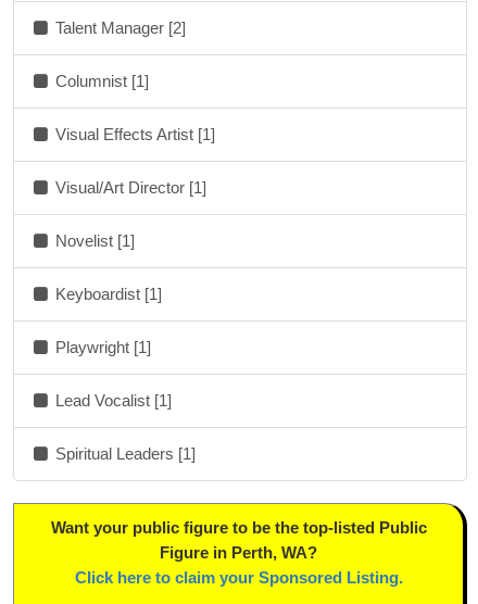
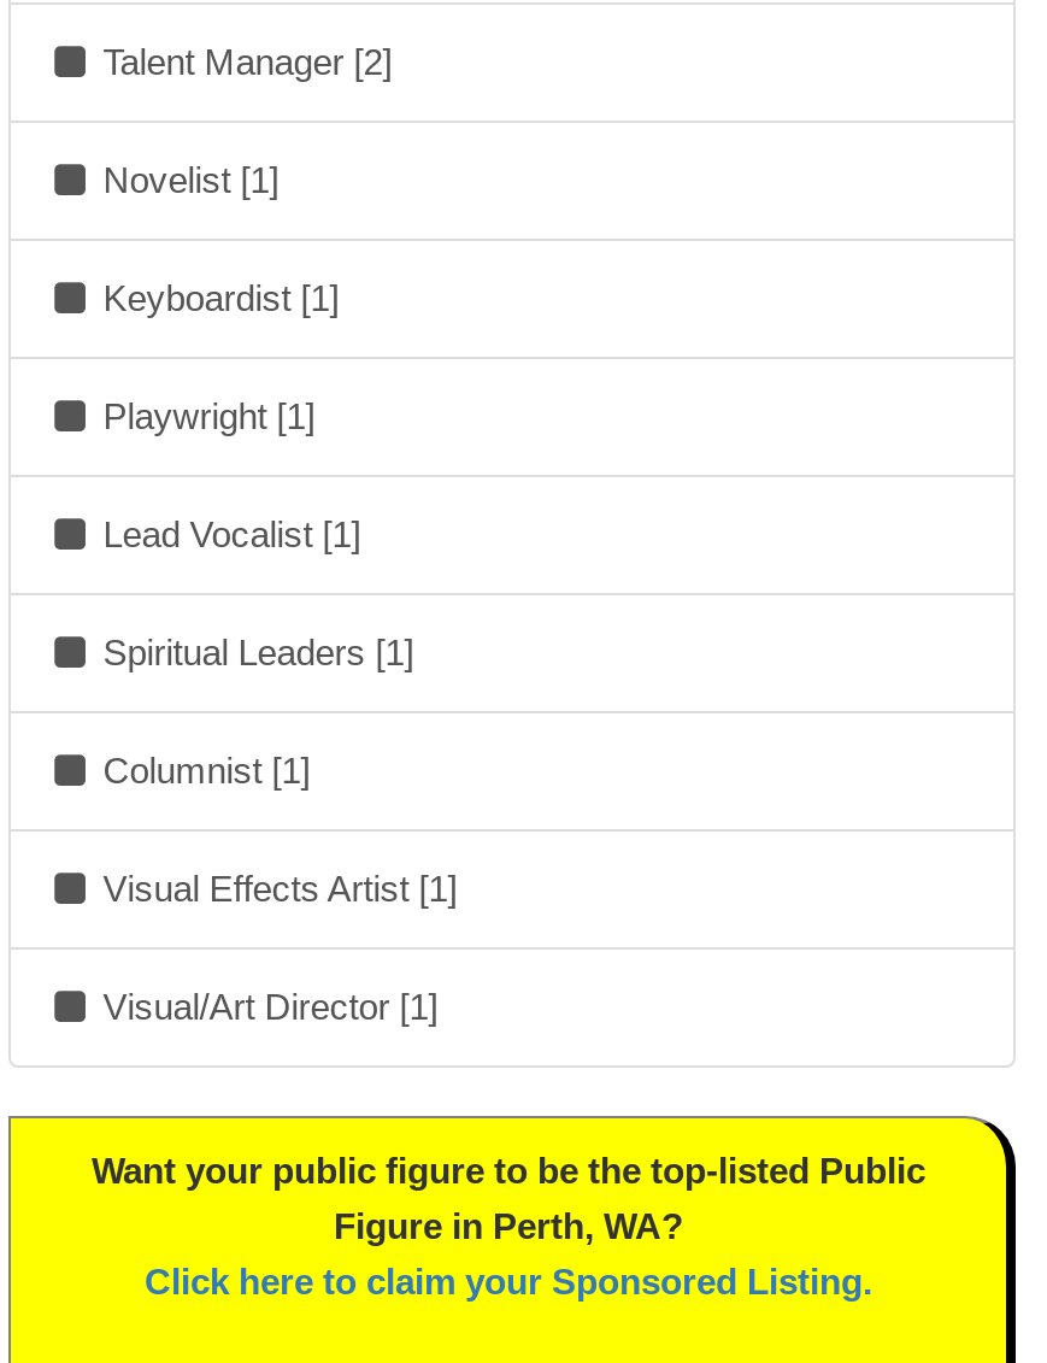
moved down: Columnist [1] | Visual Effects Artist [1] | Visual/Art Director [1]

moved up: Novelist [1] | Keyboardist [1] | Playwright [1] | Lead Vocalist [1] | Spiritual Leaders [1]
